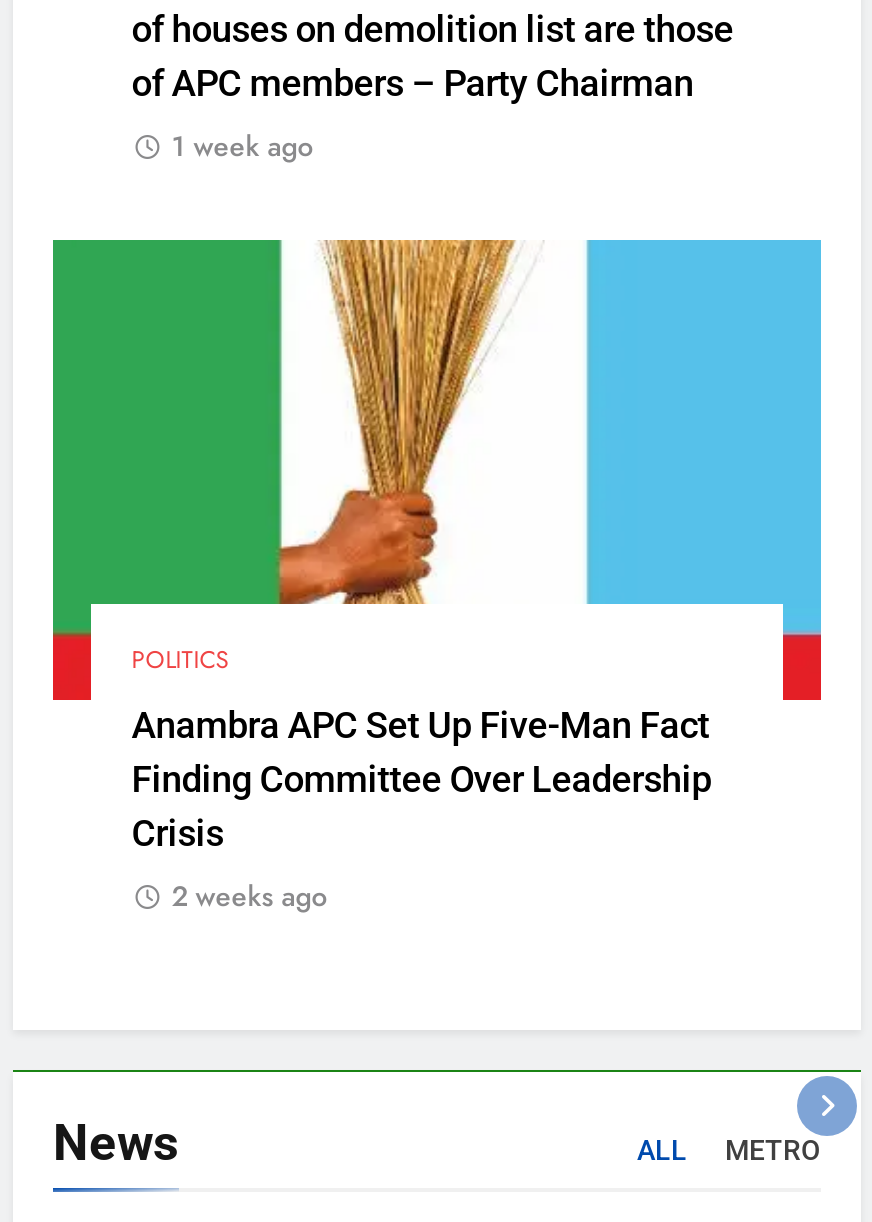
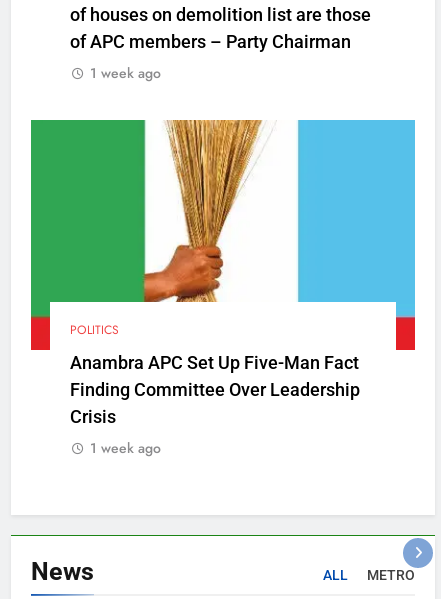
- 2 weeks ago
+ 1 week ago
